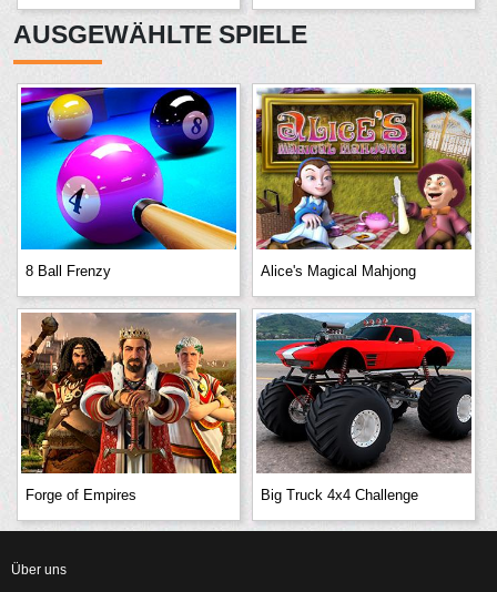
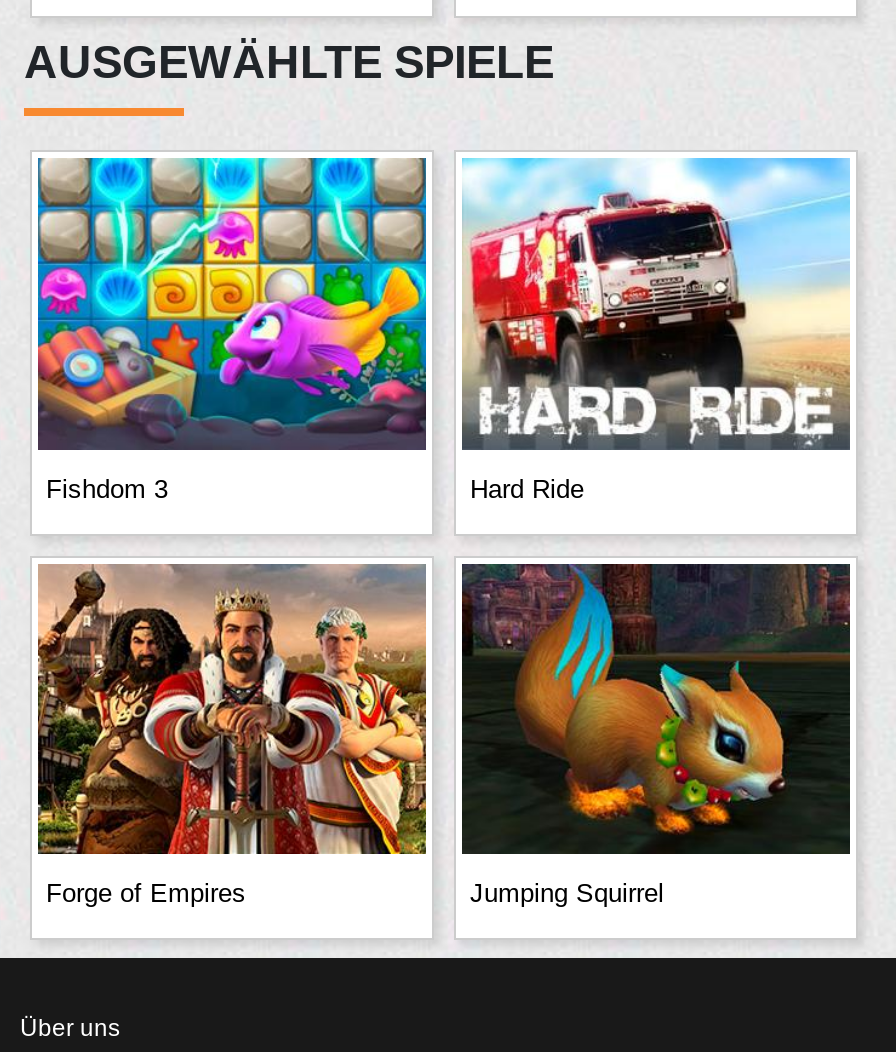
- [image]
- 8 Ball Frenzy
- Alice's Magical Mahjong
+ [image]
+ Fishdom 3
+ Hard Ride

- [image]
+ [image]

- [image]
- Big Truck 4x4 Challenge
+ [image]
+ Jumping Squirrel
